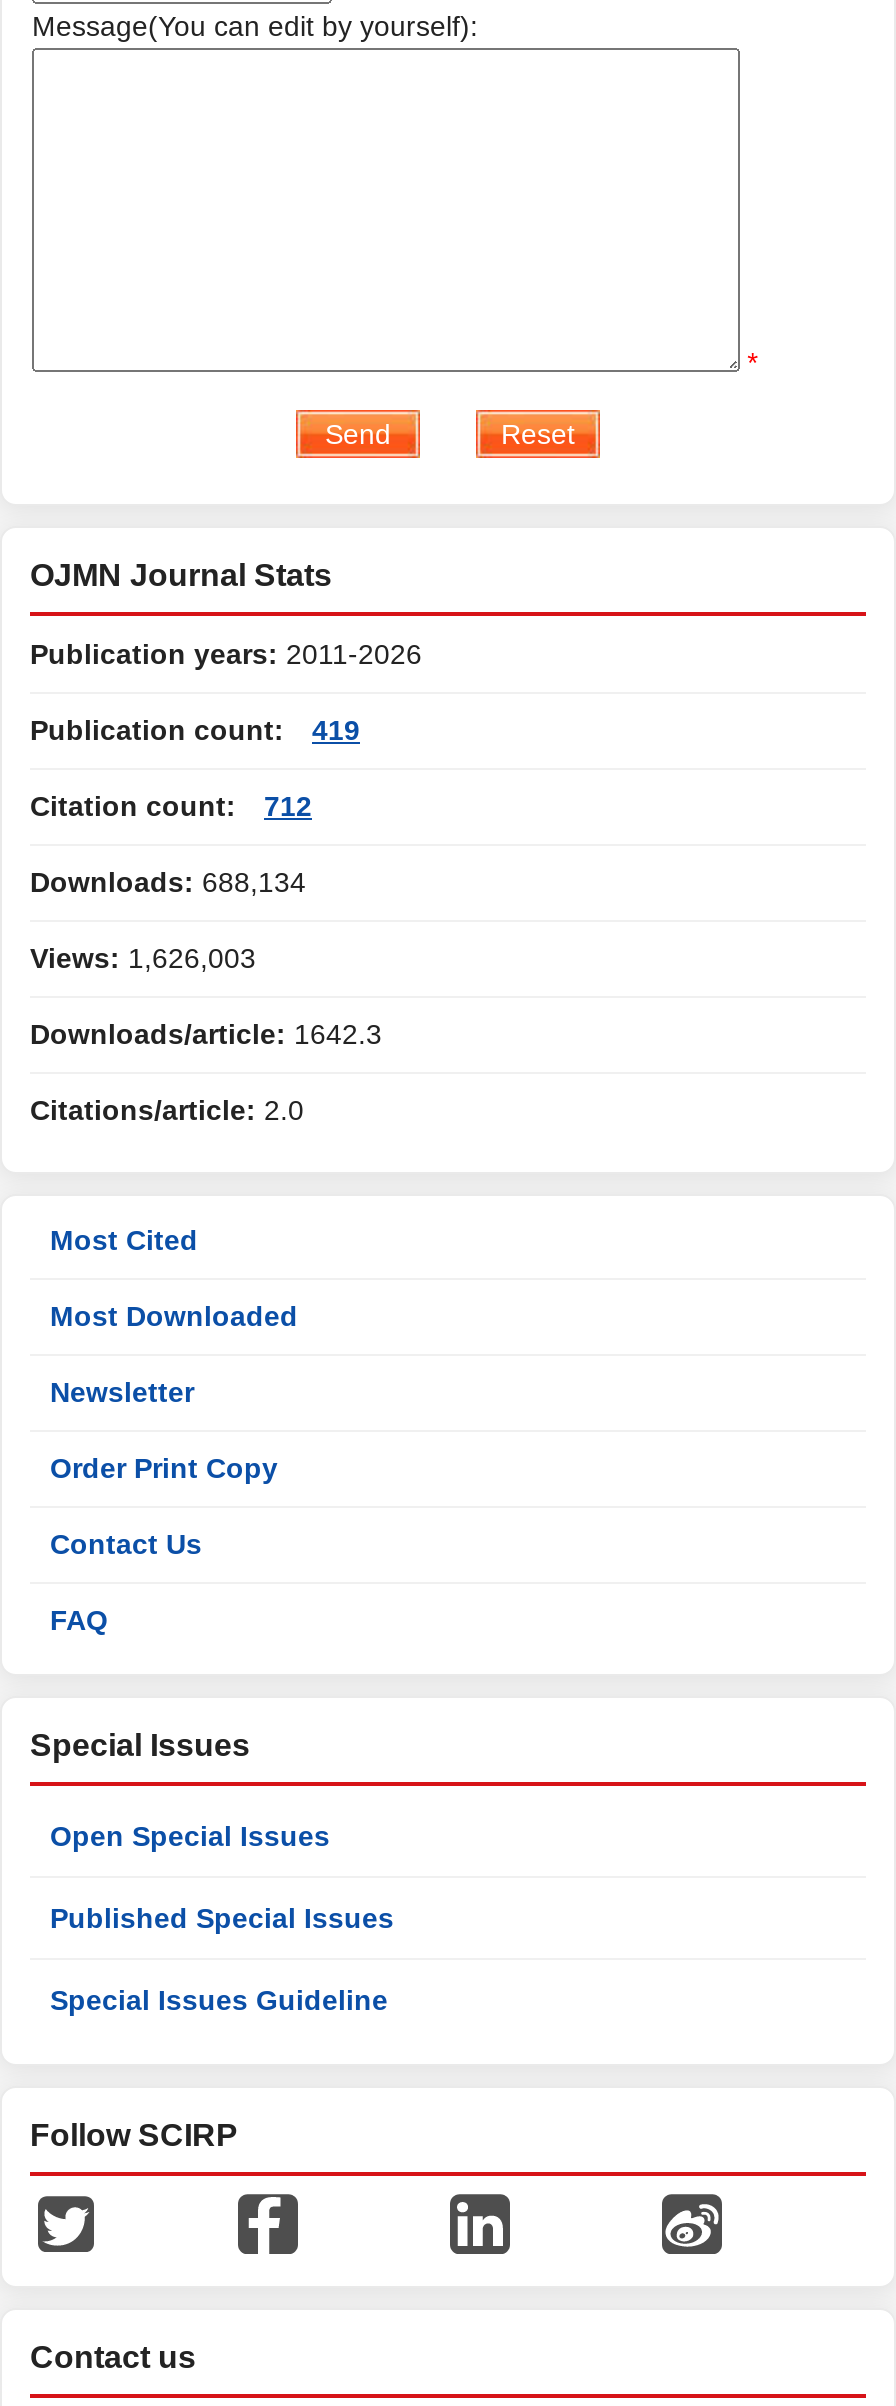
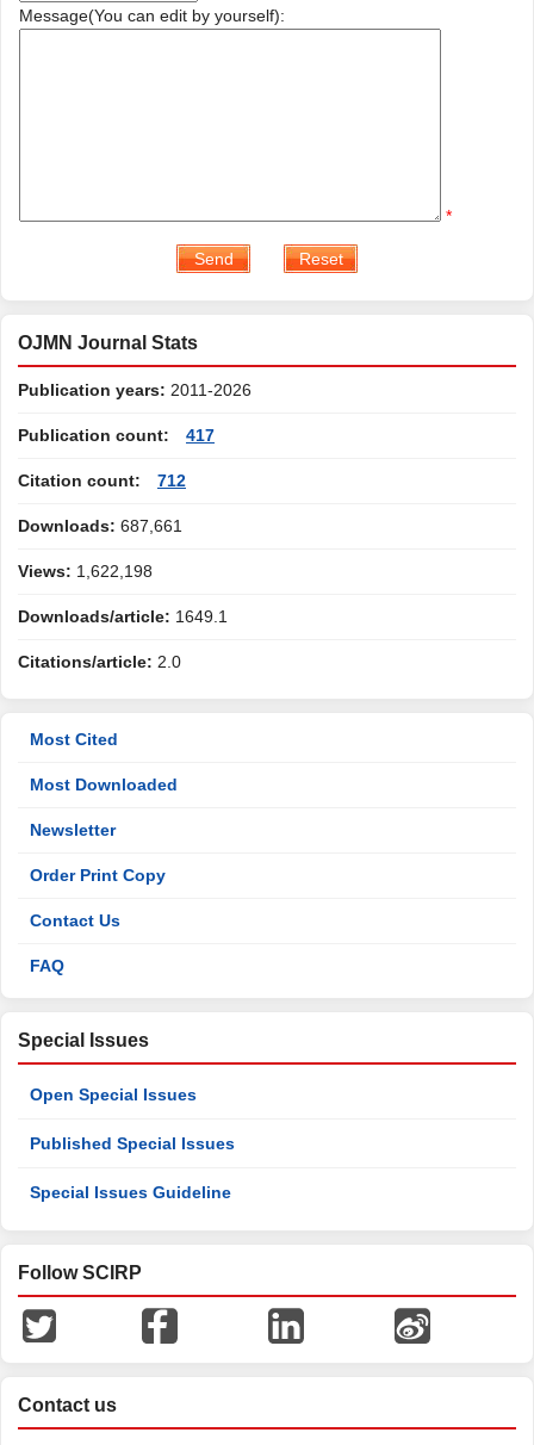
- Publication count: 419
+ Publication count: 417

- Downloads: 688,134
+ Downloads: 687,661

- Views: 1,626,003
+ Views: 1,622,198

- Downloads/article: 1642.3
+ Downloads/article: 1649.1
